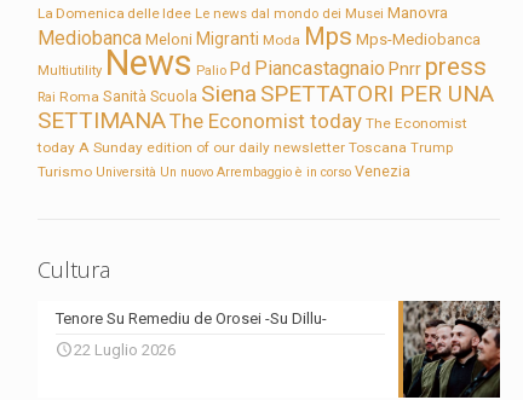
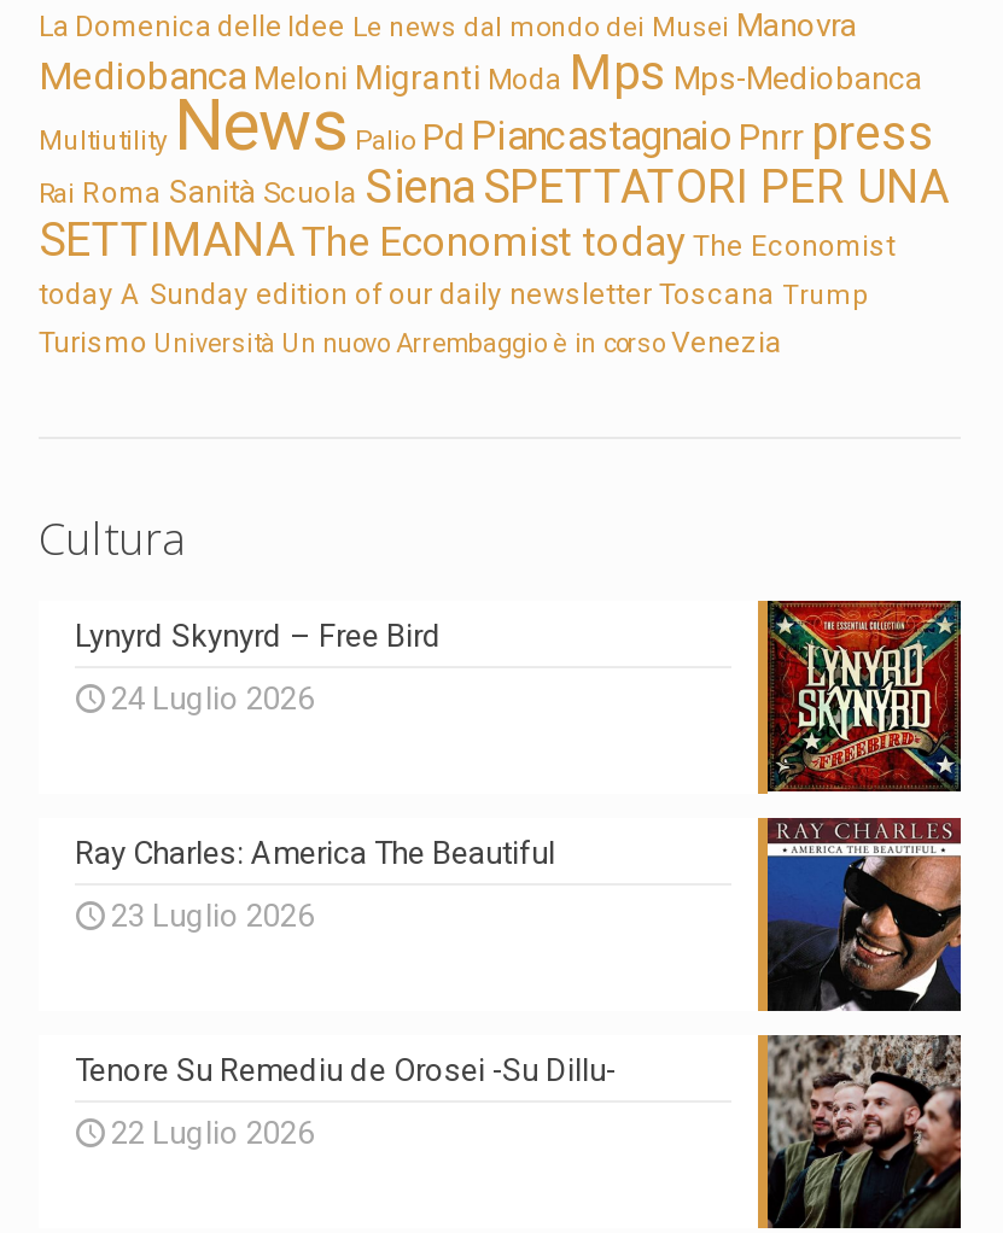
+ Lynyrd Skynyrd – Free Bird
+ 24 Luglio 2026

+ Ray Charles: America The Beautiful
+ 23 Luglio 2026

+ [image]

+ [image]
